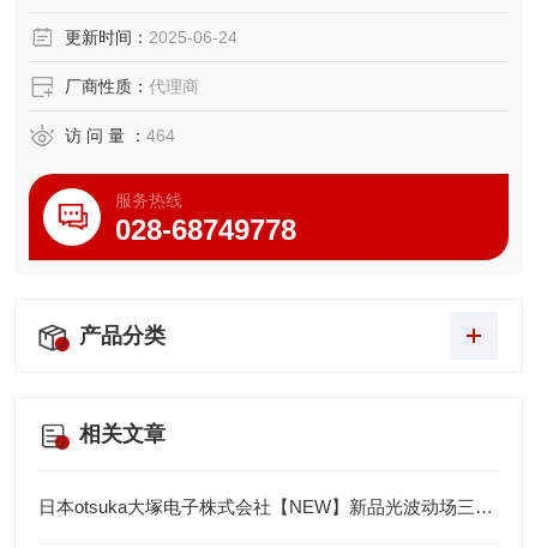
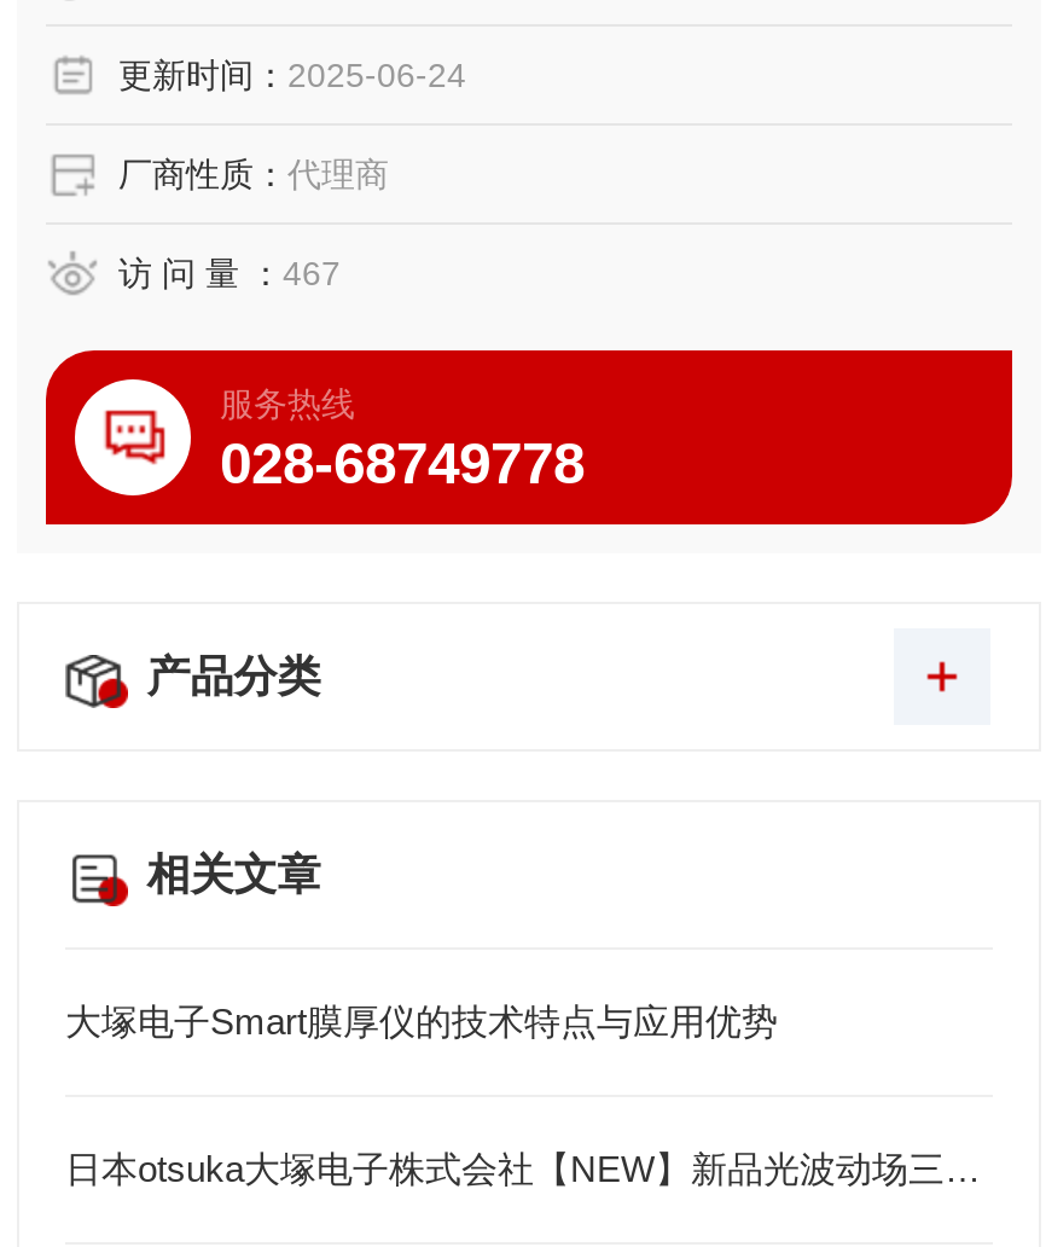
- 访 问 量 ：464
+ 访 问 量 ：467

+ 大塚电子Smart膜厚仪的技术特点与应用优势
